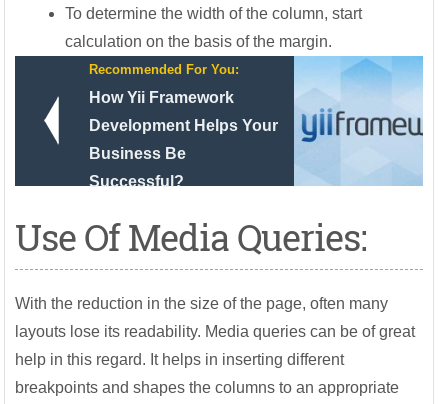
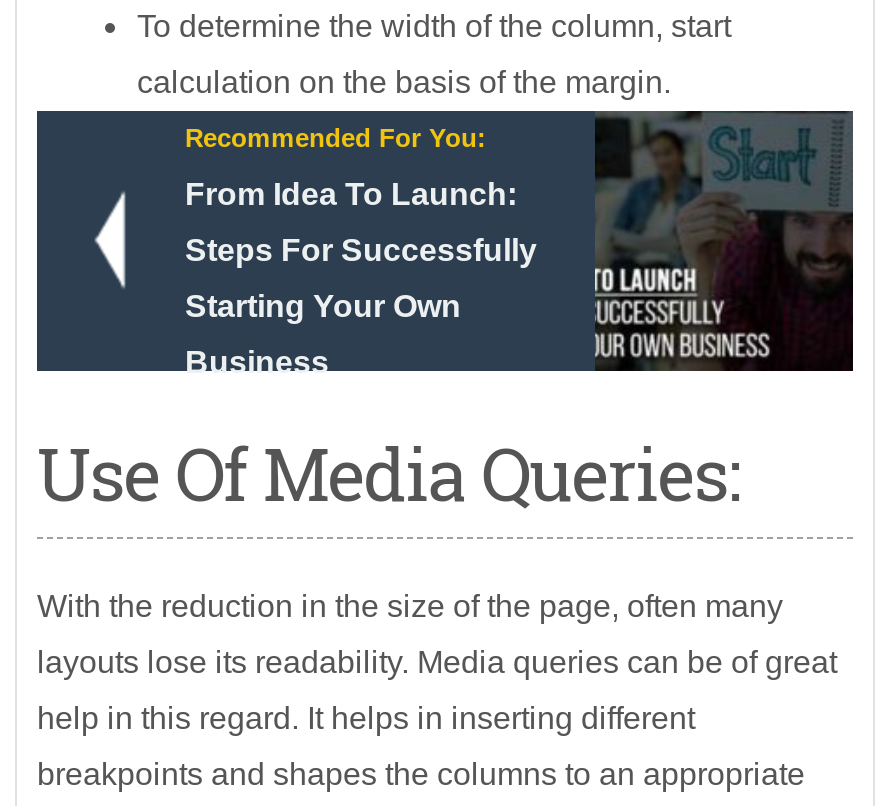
- [image]
- Development Helps Your
+ [image]
+ Steps For Successfully

- How Yii Framework
+ From Idea To Launch:

- Business Be
+ Starting Your Own

- Successful?
+ Business
